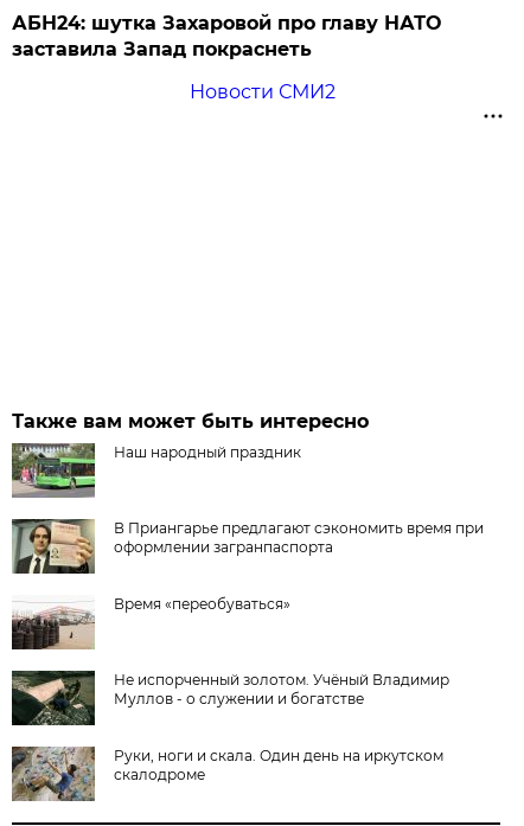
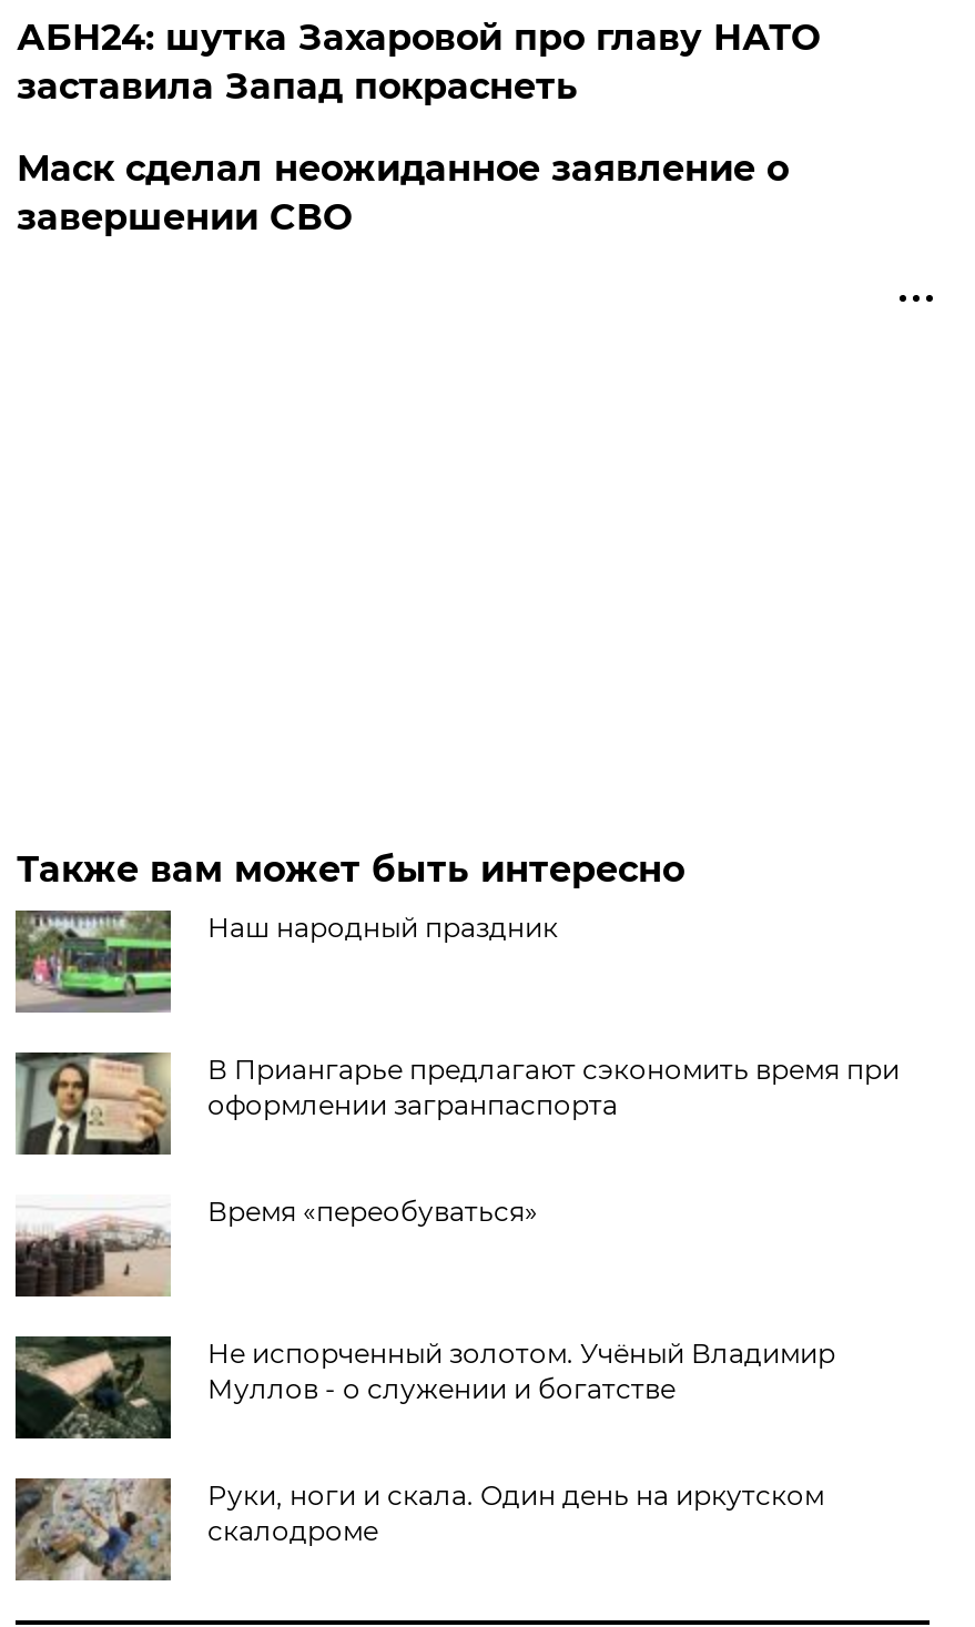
- Новости СМИ2
+ Маск сделал неожиданное заявление о
+ завершении СВО
